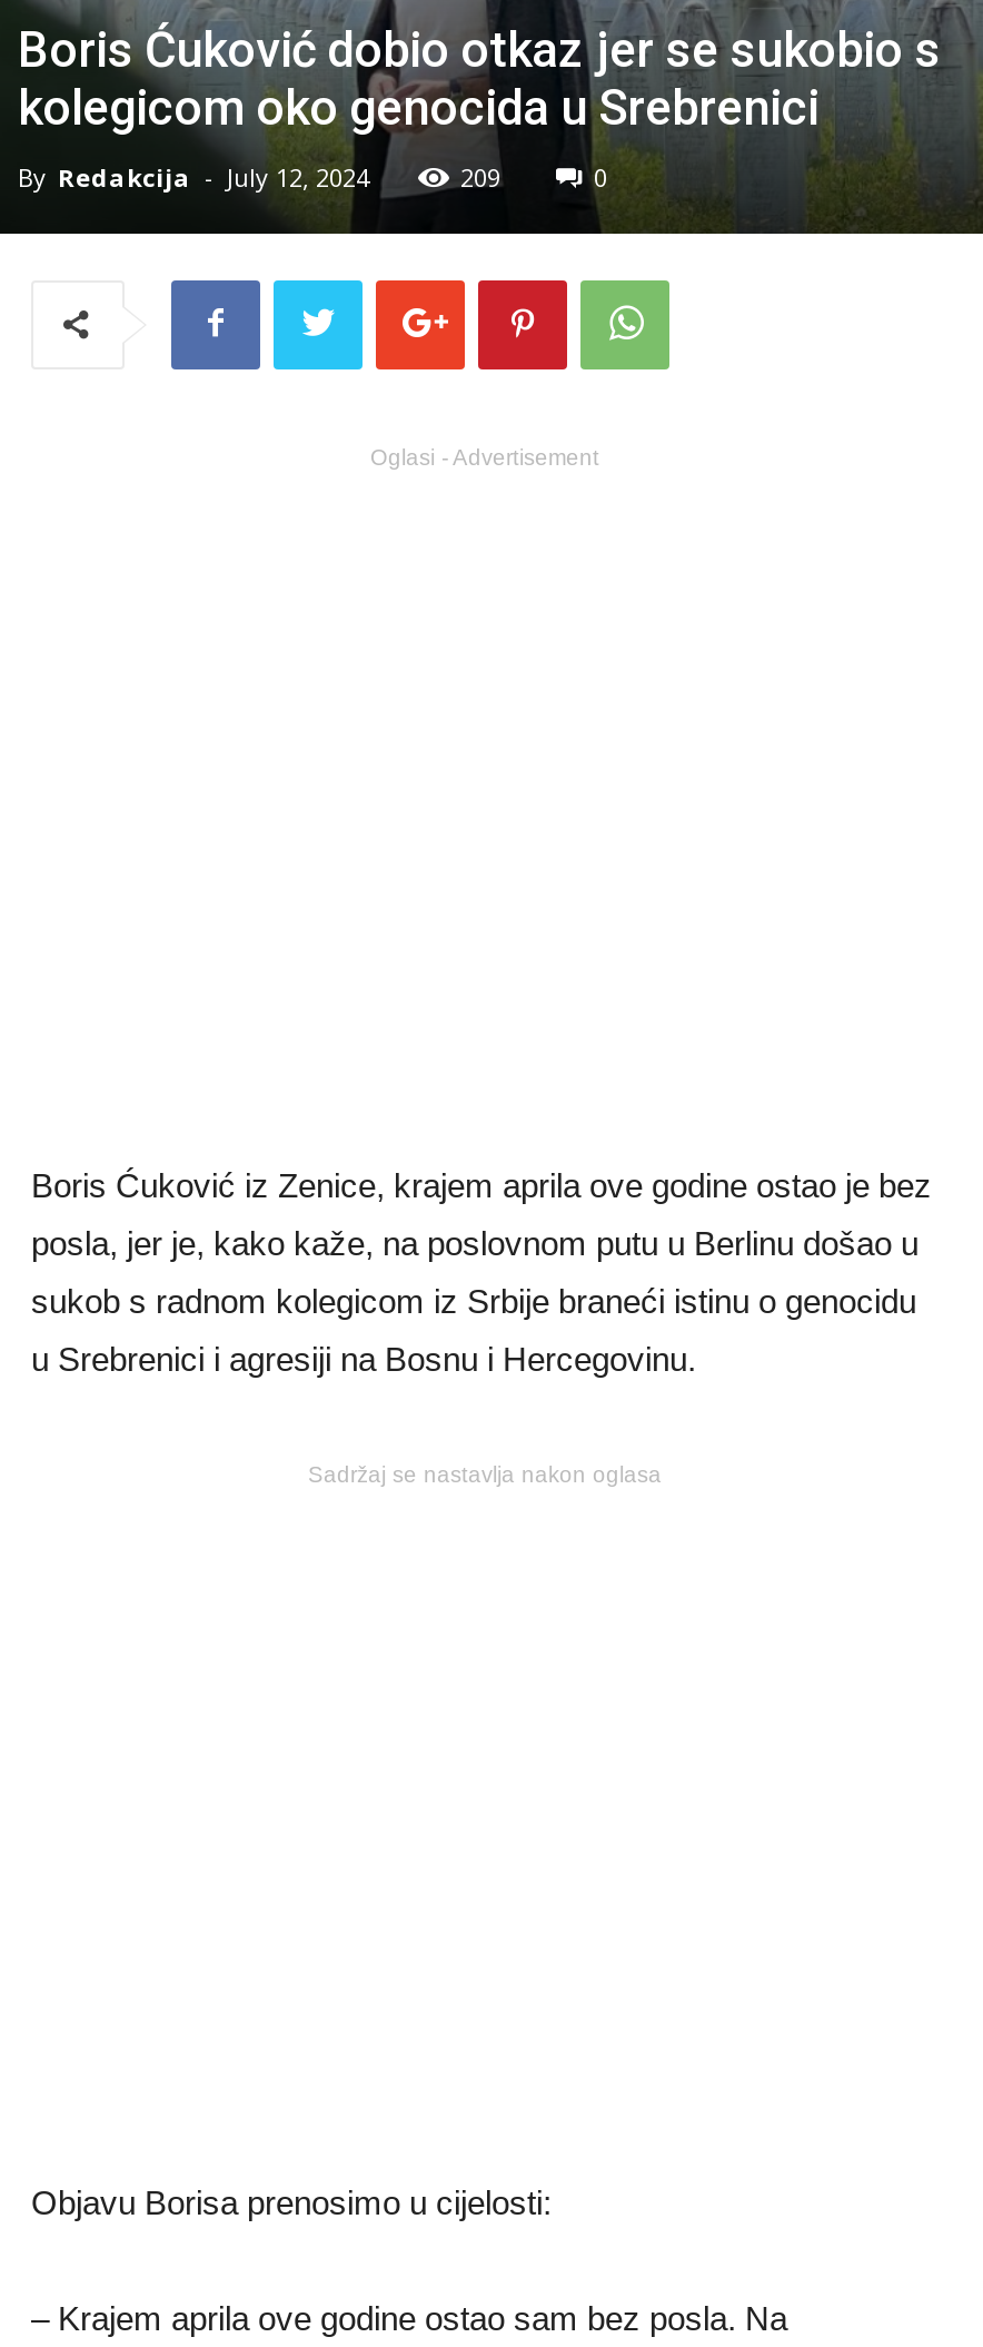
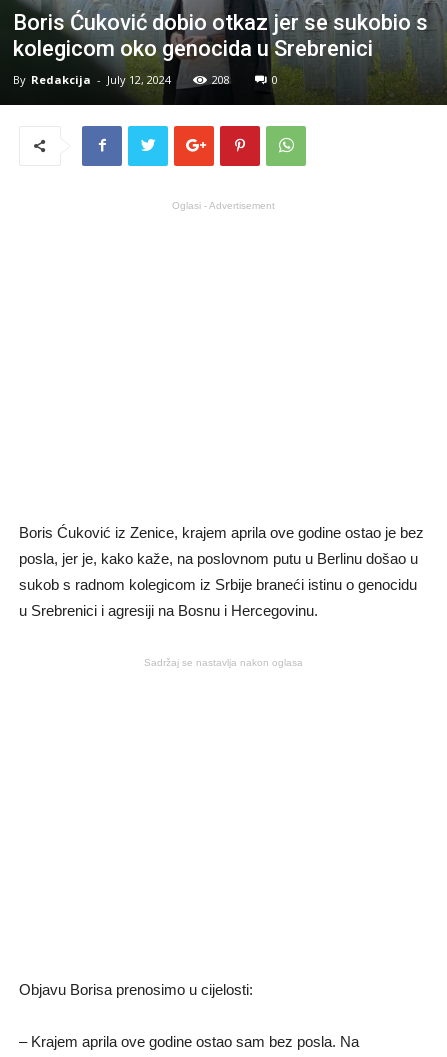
- 209
+ 208
